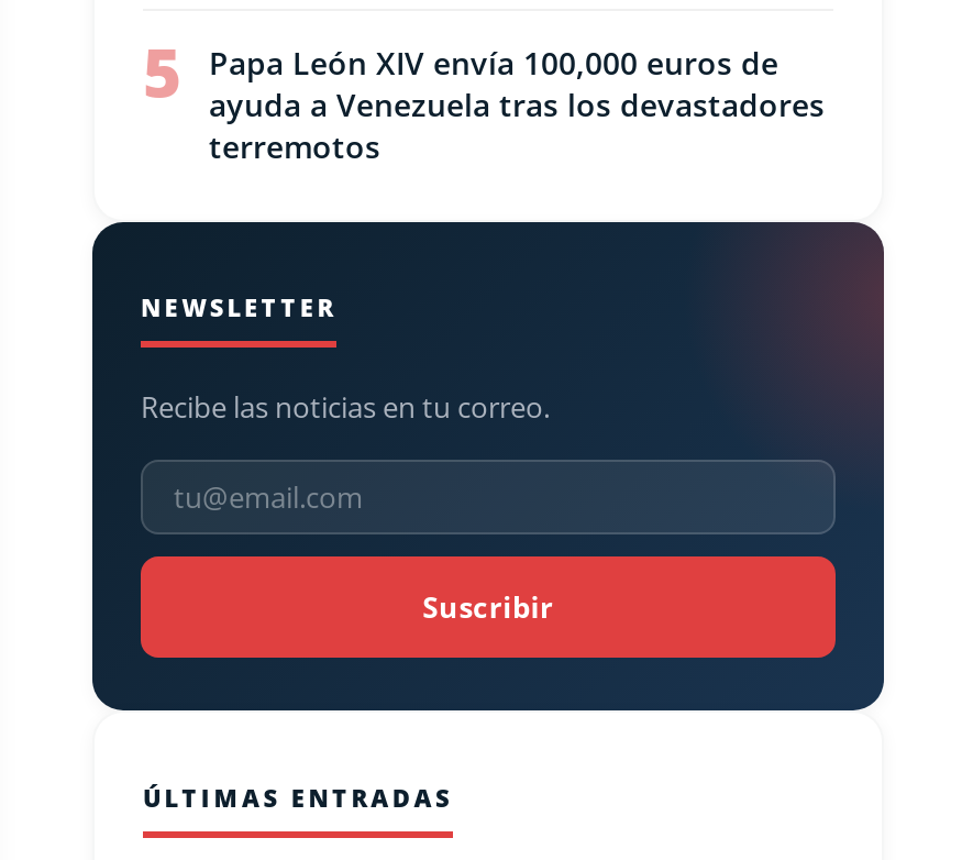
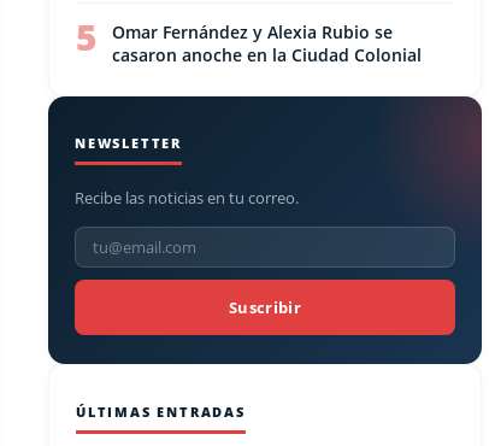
- Papa León XIV envía 100,000 euros de
- ayuda a Venezuela tras los devastadores
- terremotos
+ Omar Fernández y Alexia Rubio se
+ casaron anoche en la Ciudad Colonial
